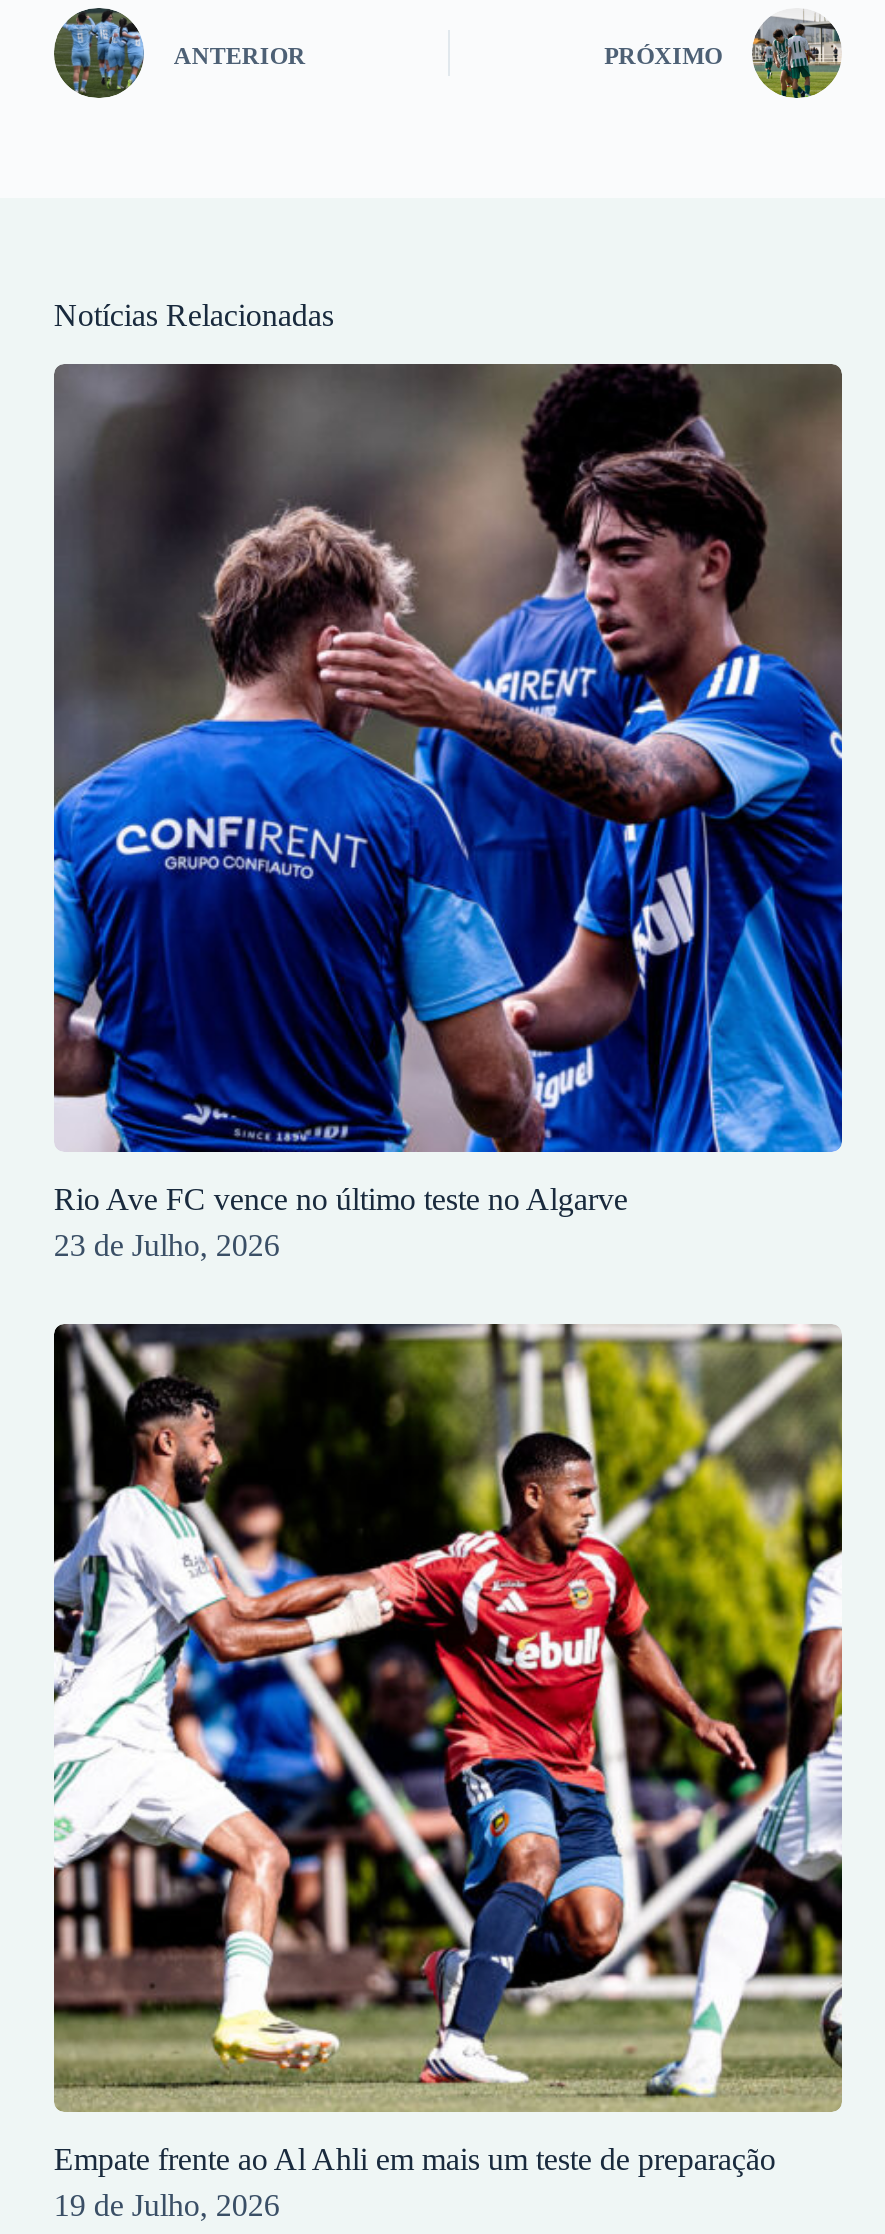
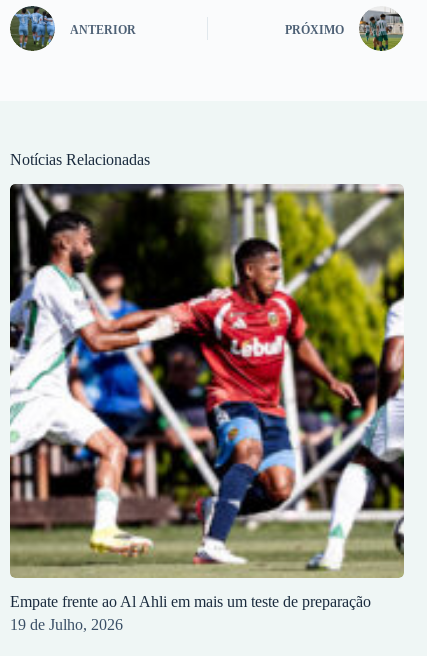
- [image]
- Rio Ave FC vence no último teste no Algarve
- 23 de Julho, 2026
